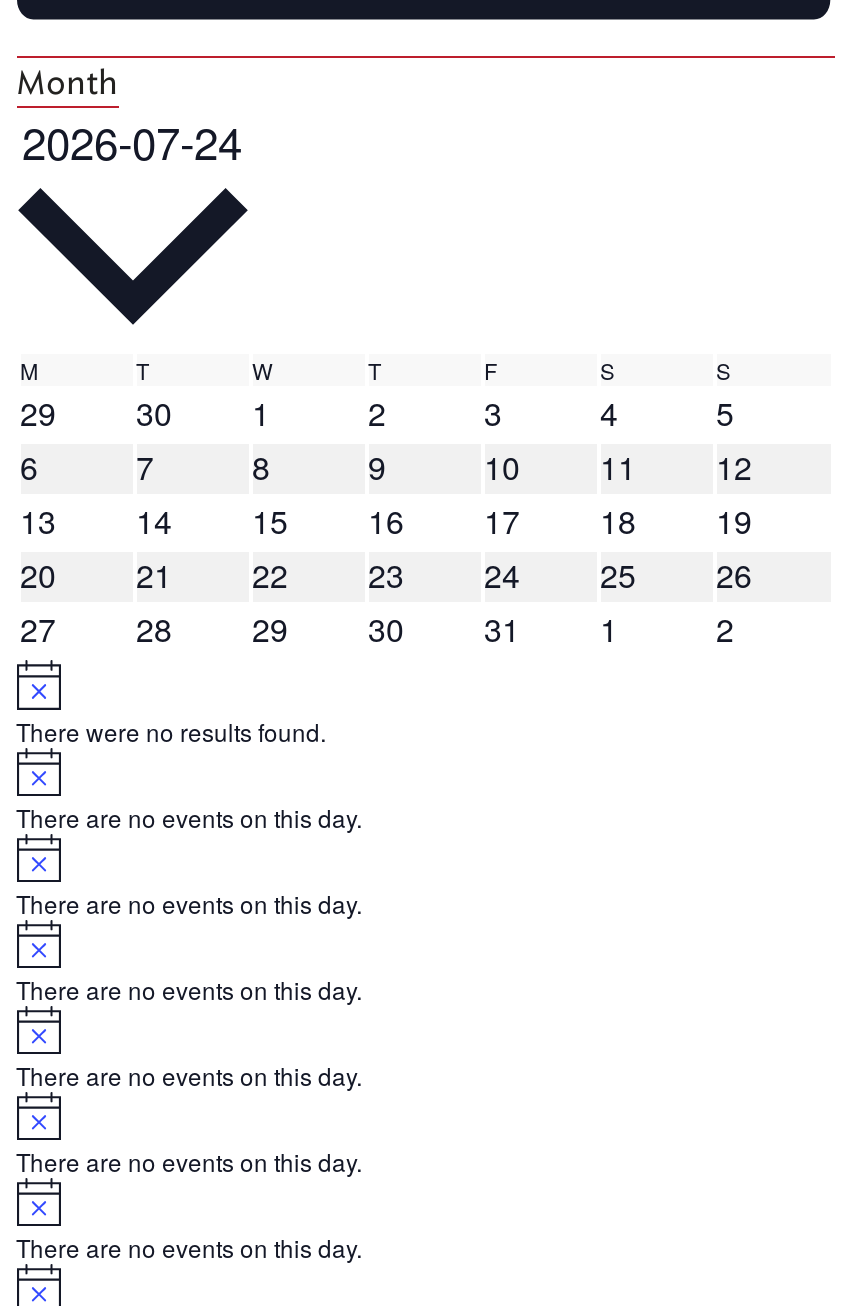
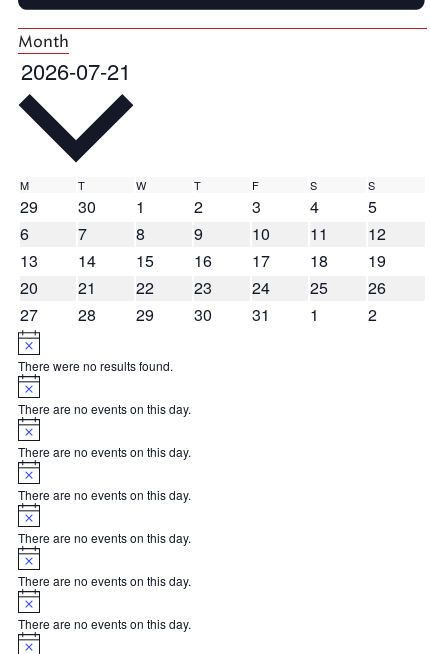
- 2026-07-24
+ 2026-07-21
